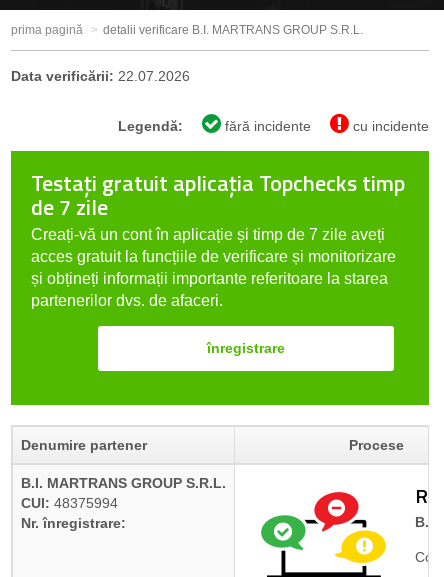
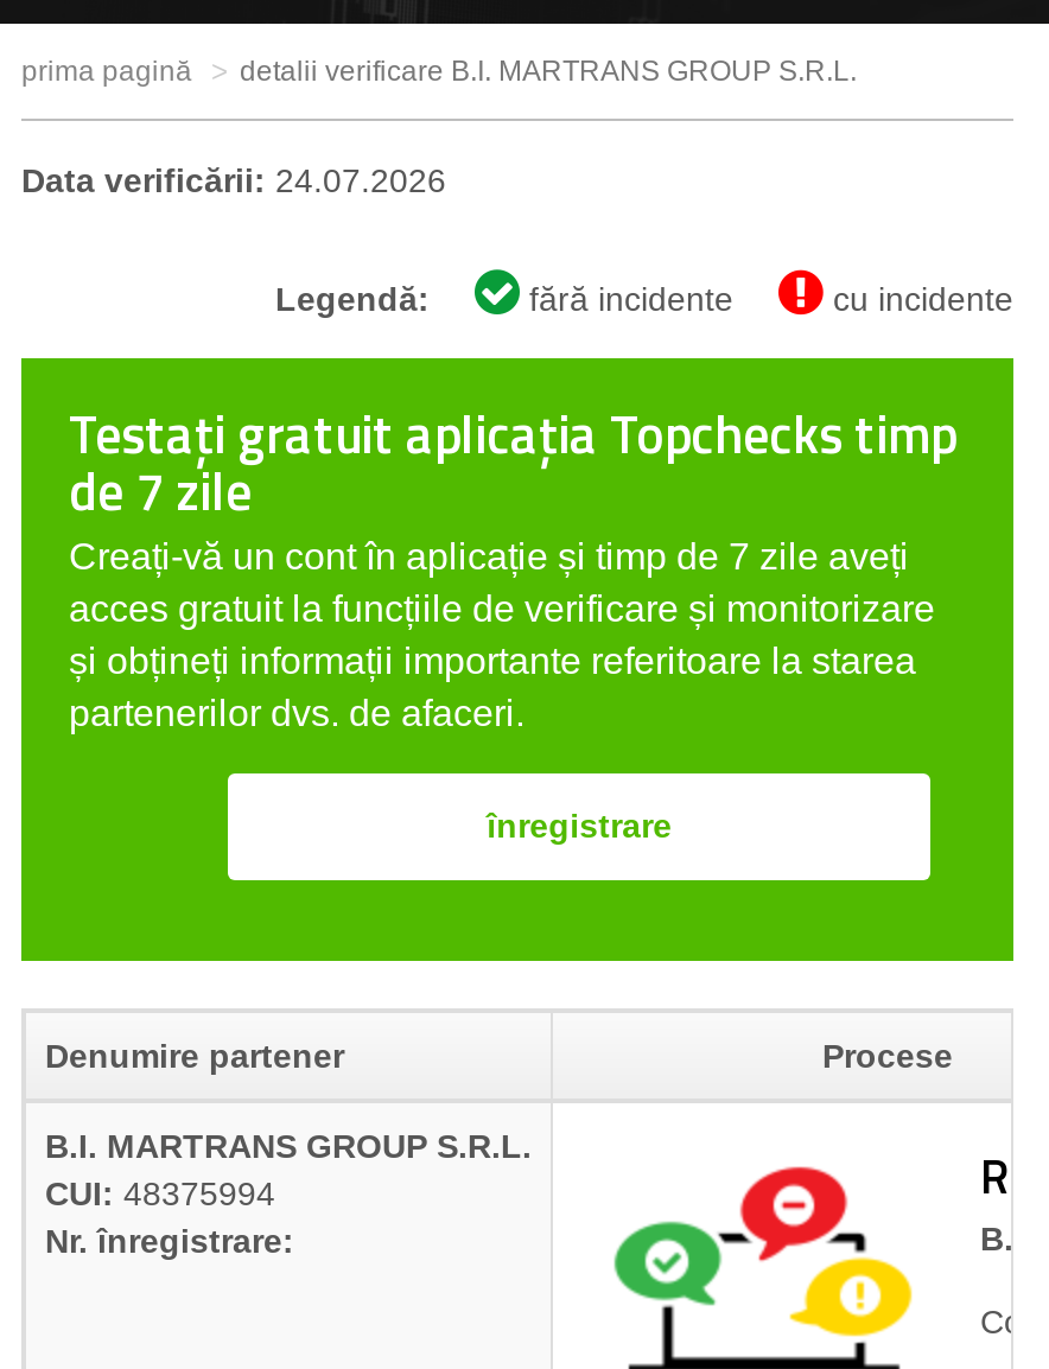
- Data verificării: 22.07.2026
+ Data verificării: 24.07.2026
